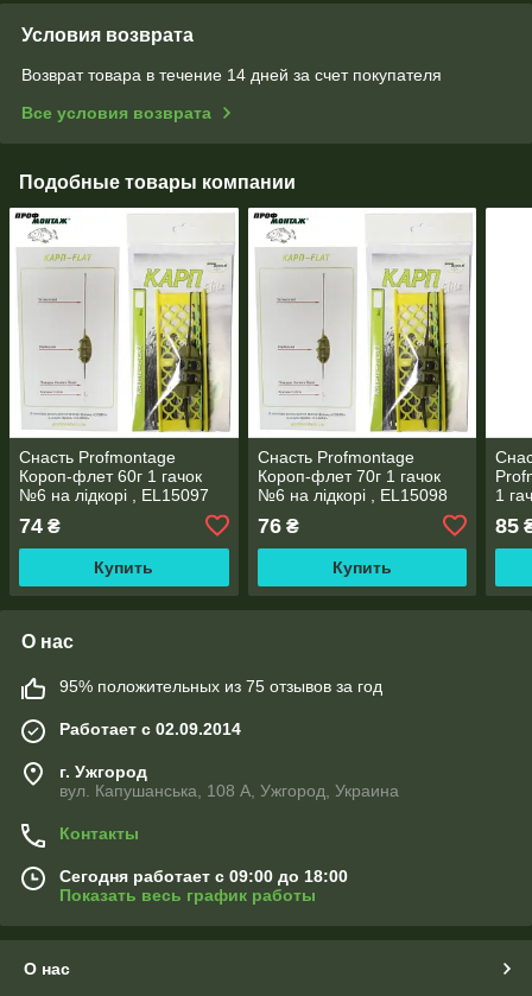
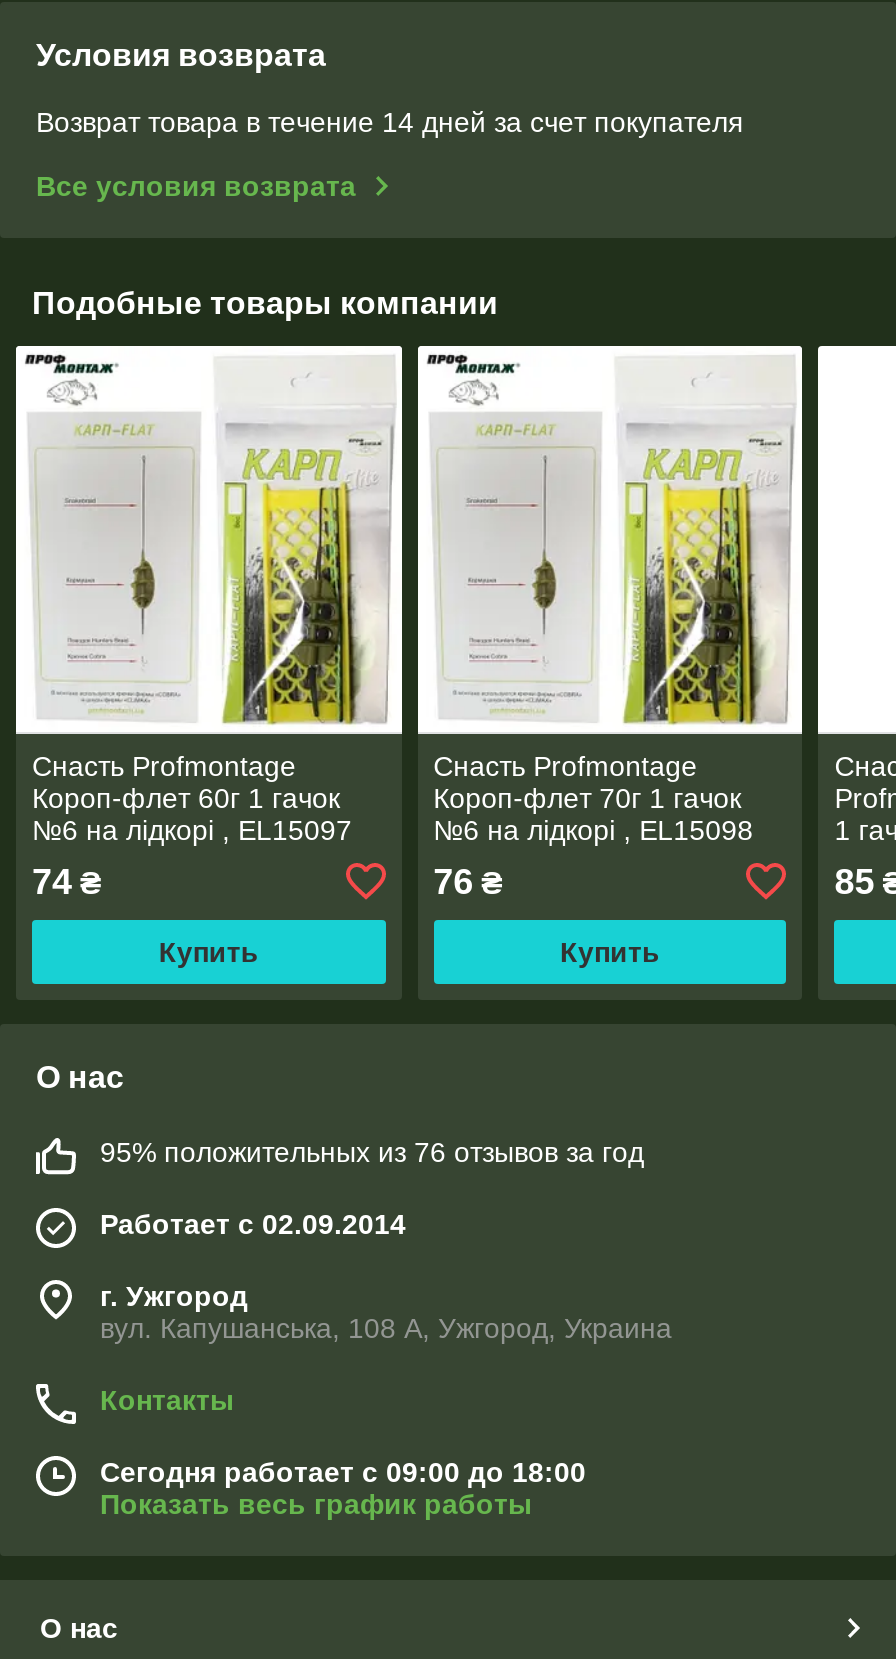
- 95% положительных из 75 отзывов за год
+ 95% положительных из 76 отзывов за год
